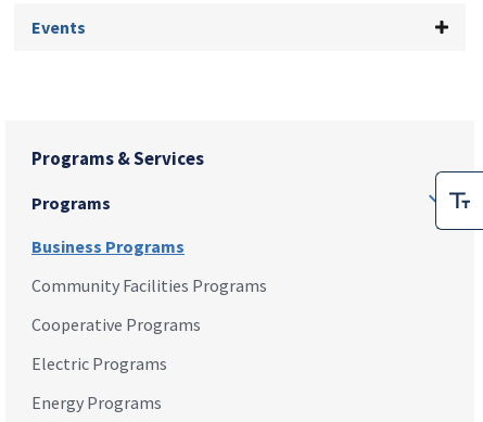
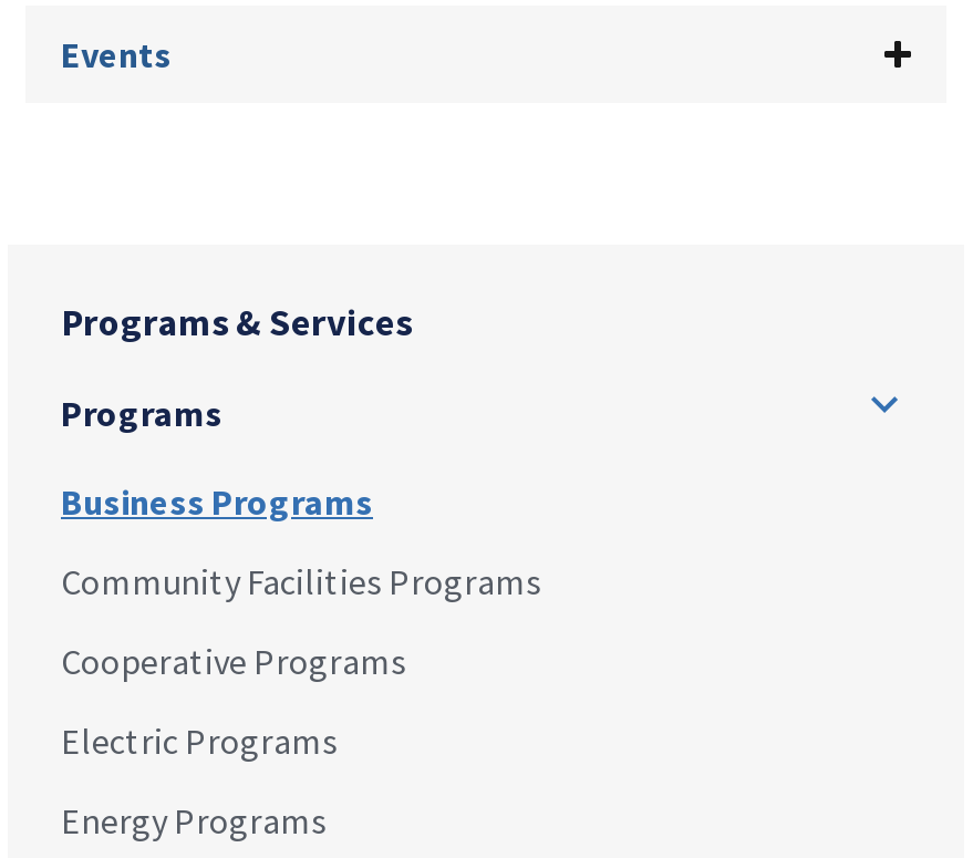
- [image]
